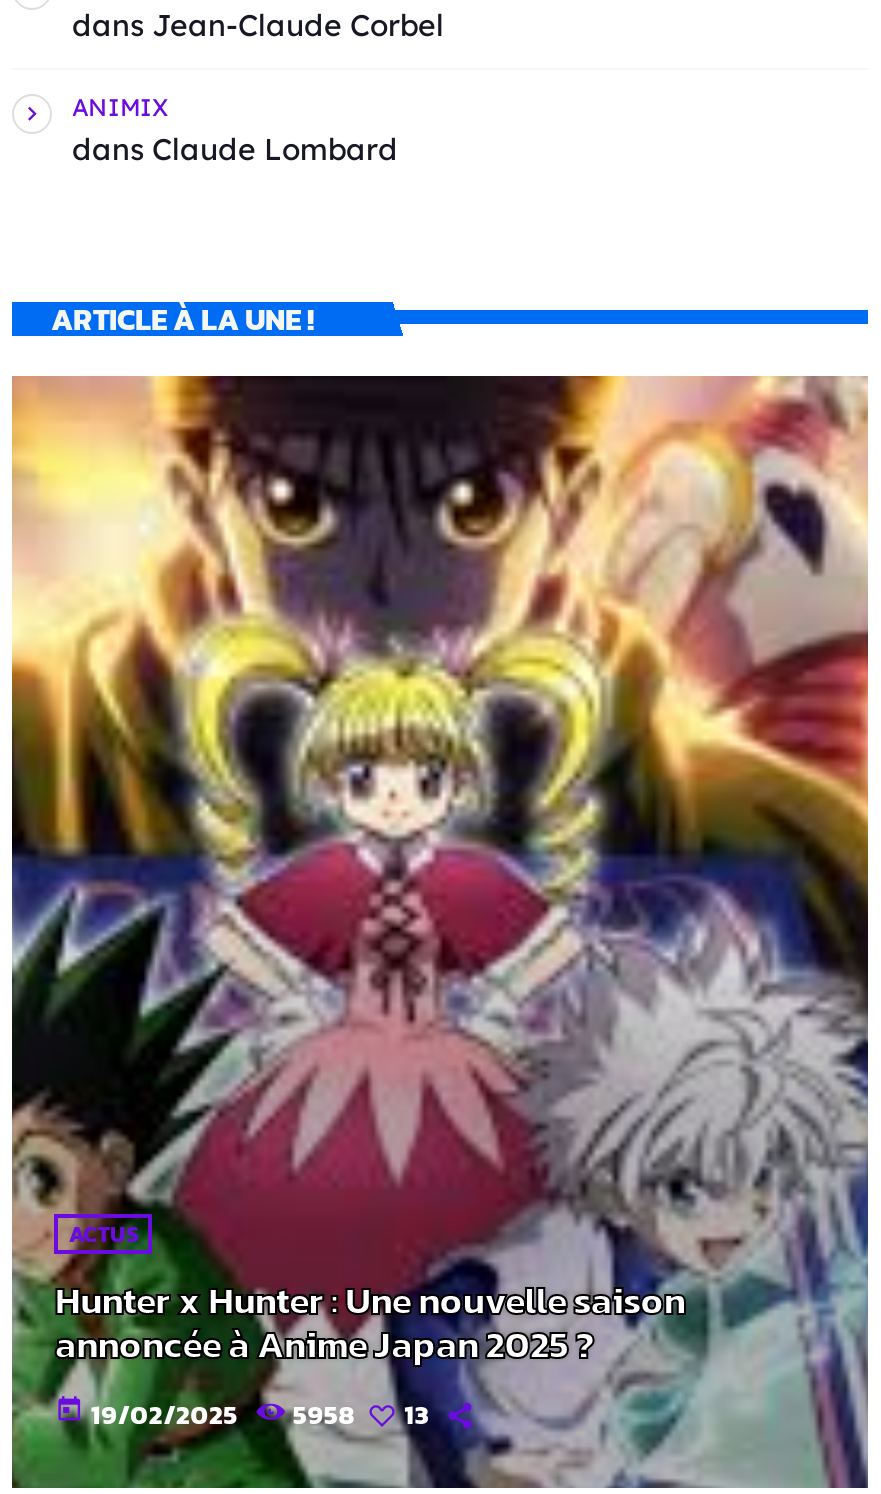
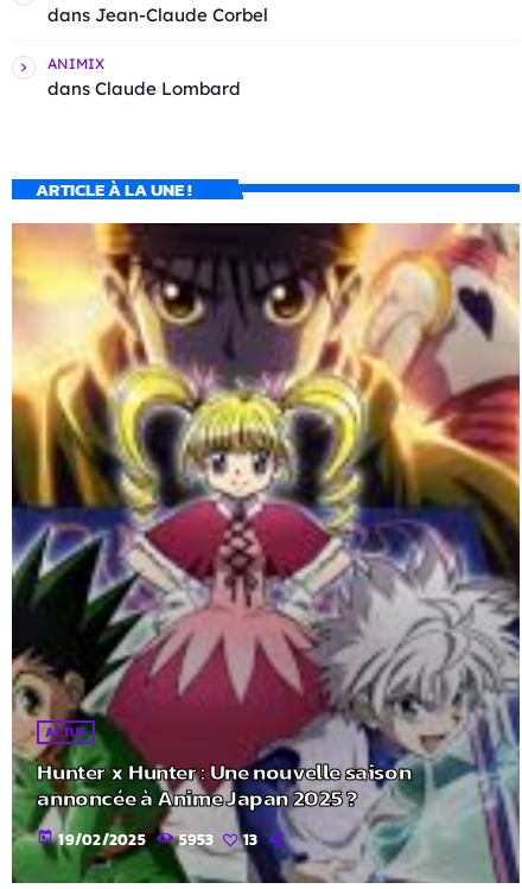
- 5958
+ 5953
